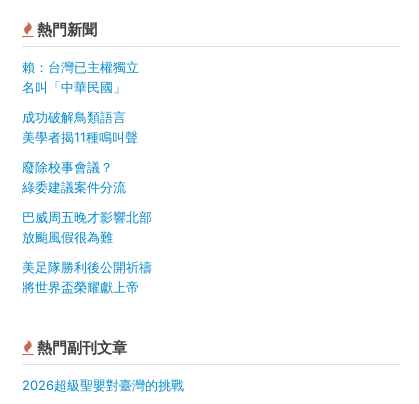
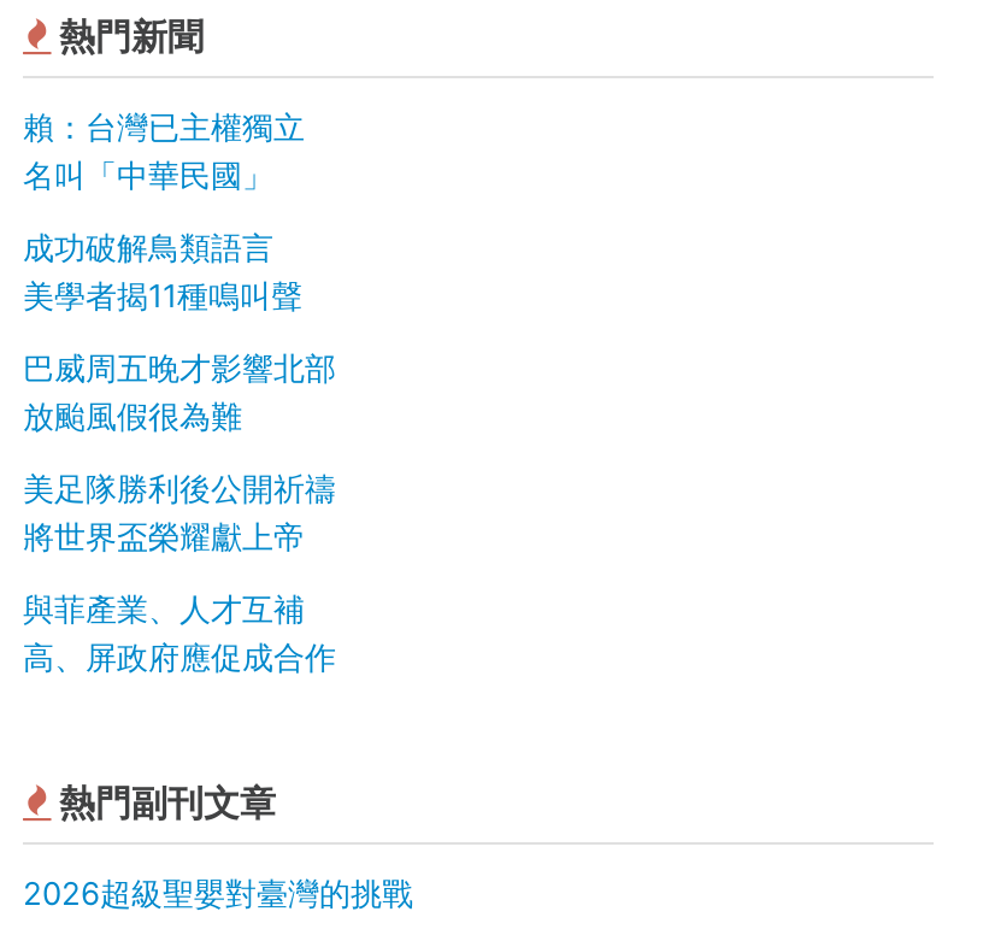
- 廢除校事會議？
- 綠委建議案件分流

moved up: 巴威周五晚才影響北部 | 放颱風假很為難 | 美足隊勝利後公開祈禱 | 將世界盃榮耀獻上帝

+ 與菲產業、人才互補
+ 高、屏政府應促成合作
